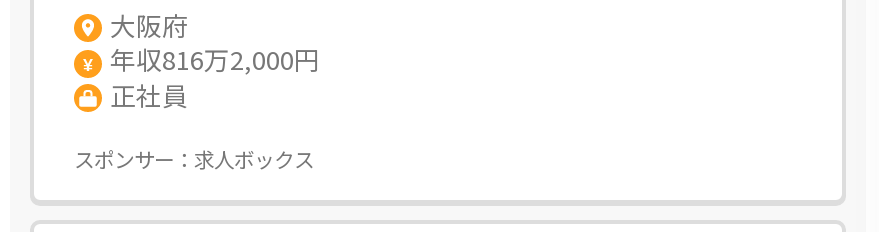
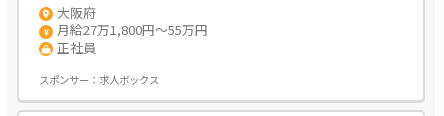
- 年収816万2,000円
+ 月給27万1,800円～55万円
